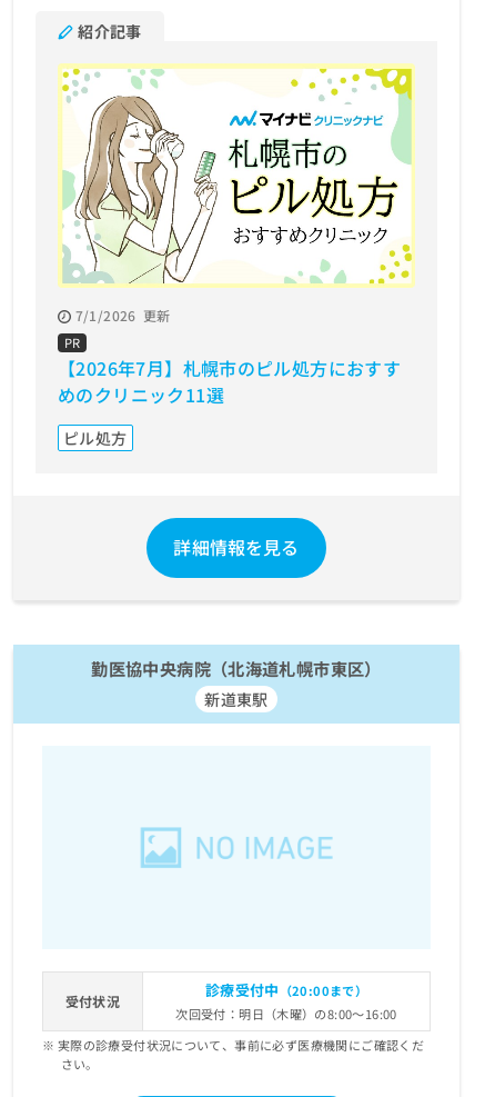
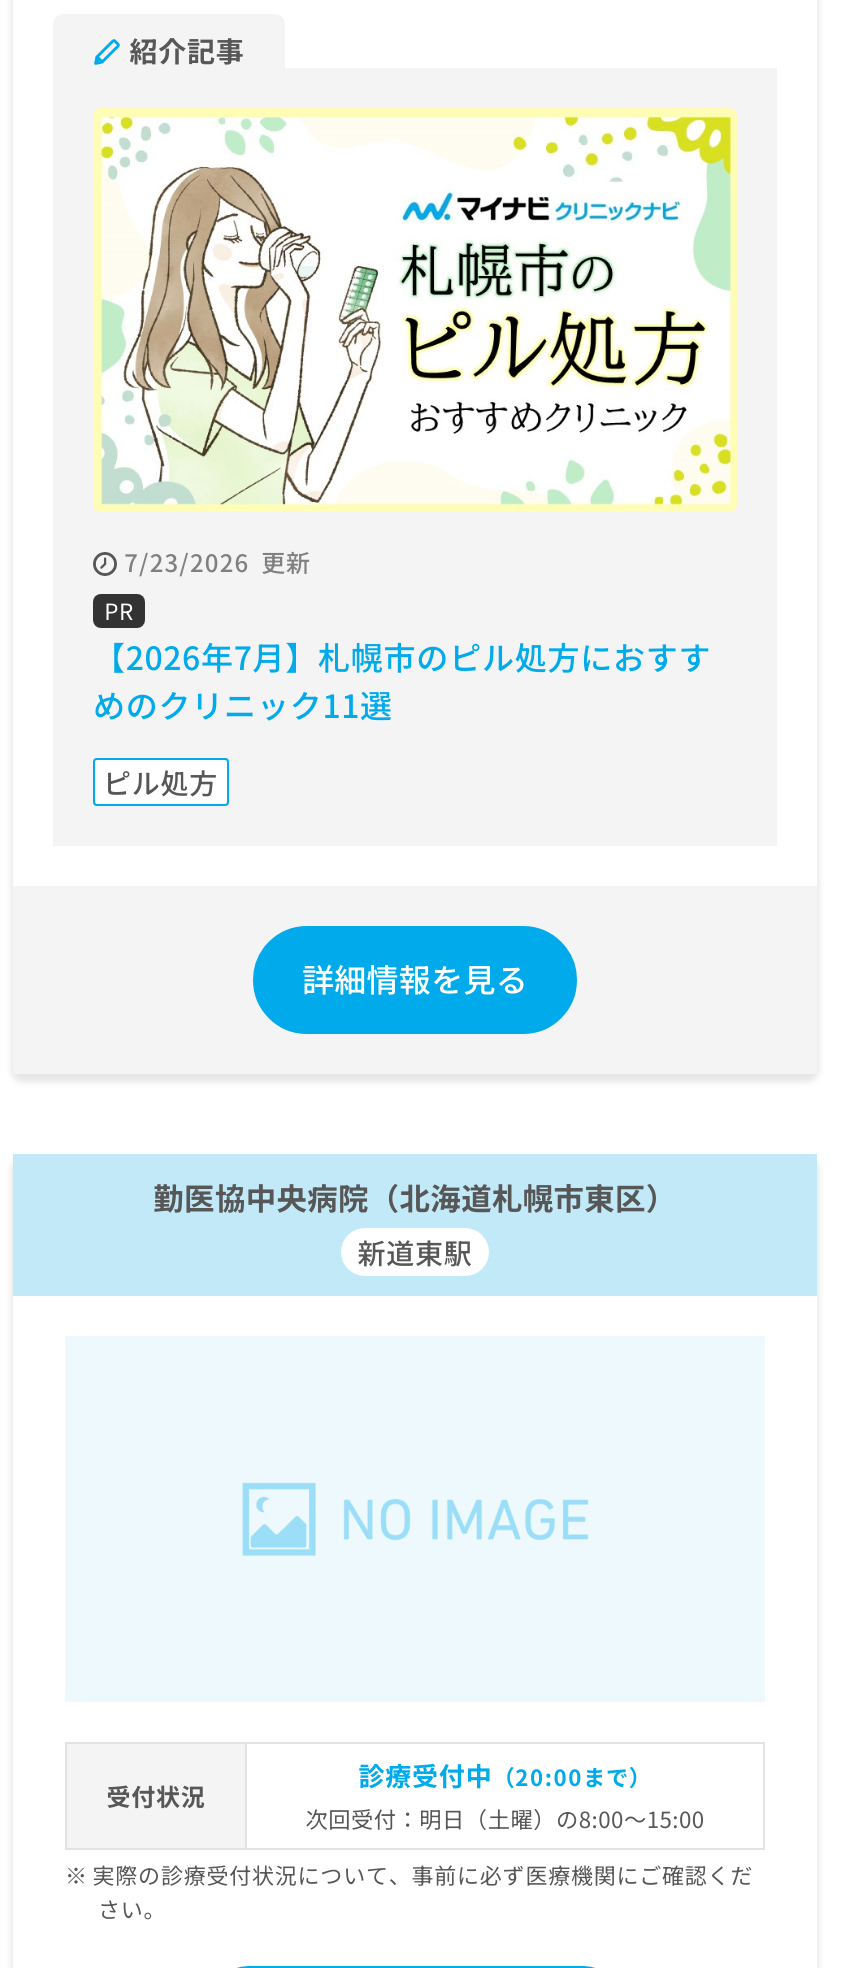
- 7/1/2026 更新
+ 7/23/2026 更新

- 次回受付：明日（木曜）の8:00～16:00
+ 次回受付：明日（土曜）の8:00～15:00
